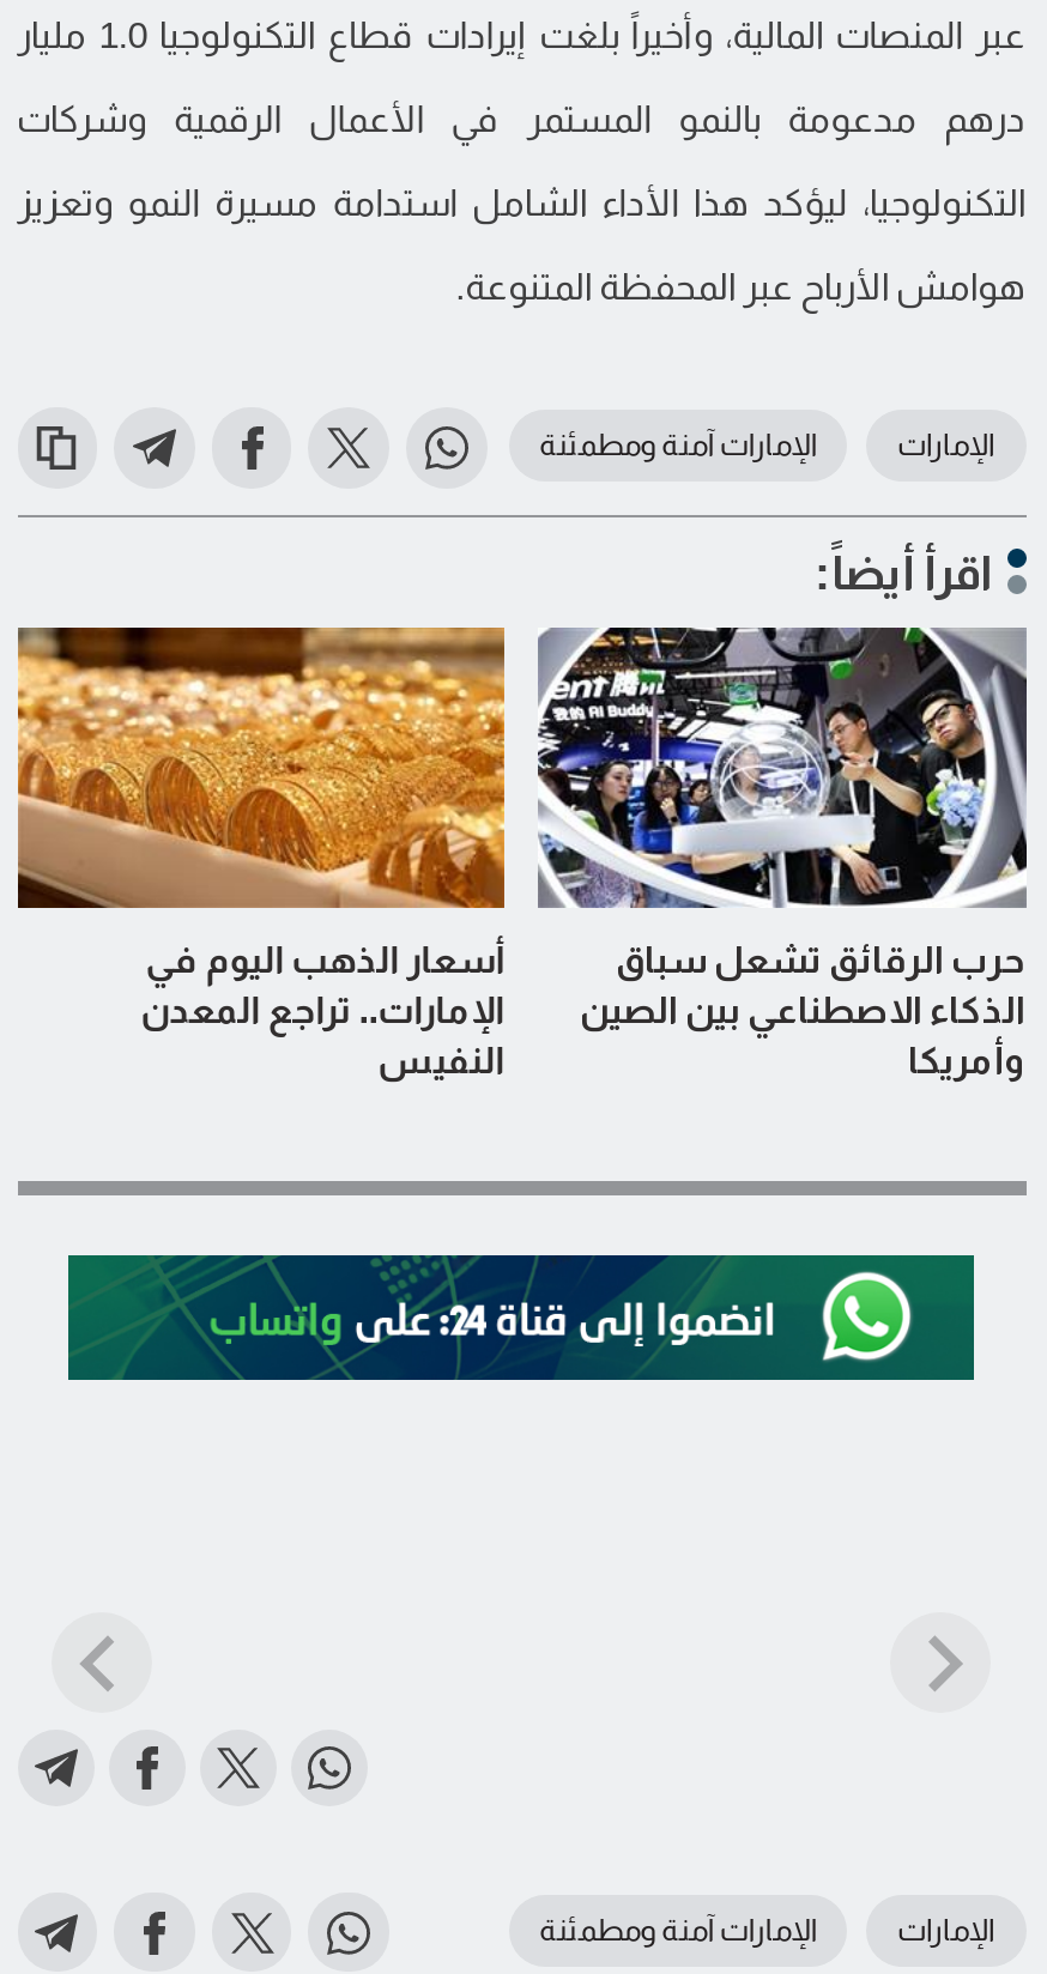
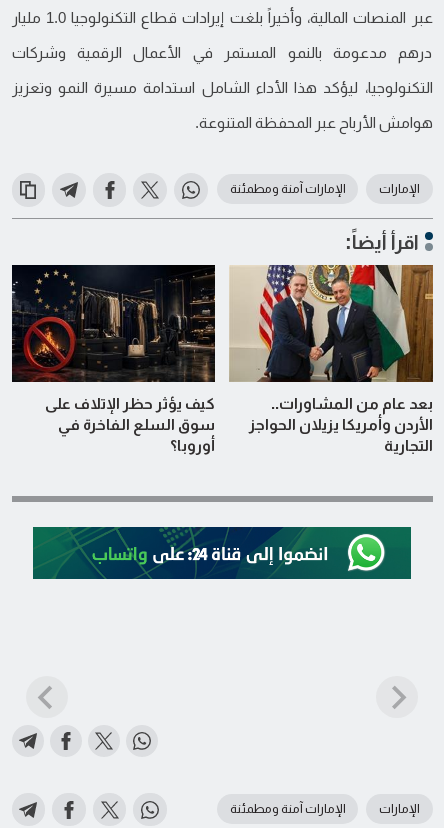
- [image]
- أسعار الذهب اليوم في
- الإمارات.. تراجع المعدن
- النفيس
+ [image]
+ كيف يؤثر حظر الإتلاف على
+ سوق السلع الفاخرة في
+ أوروبا؟

- [image]
- حرب الرقائق تشعل سباق
- الذكاء الاصطناعي بين الصين
- وأمريكا
+ [image]
+ بعد عام من المشاورات..
+ الأردن وأمريكا يزيلان الحواجز
+ التجارية
